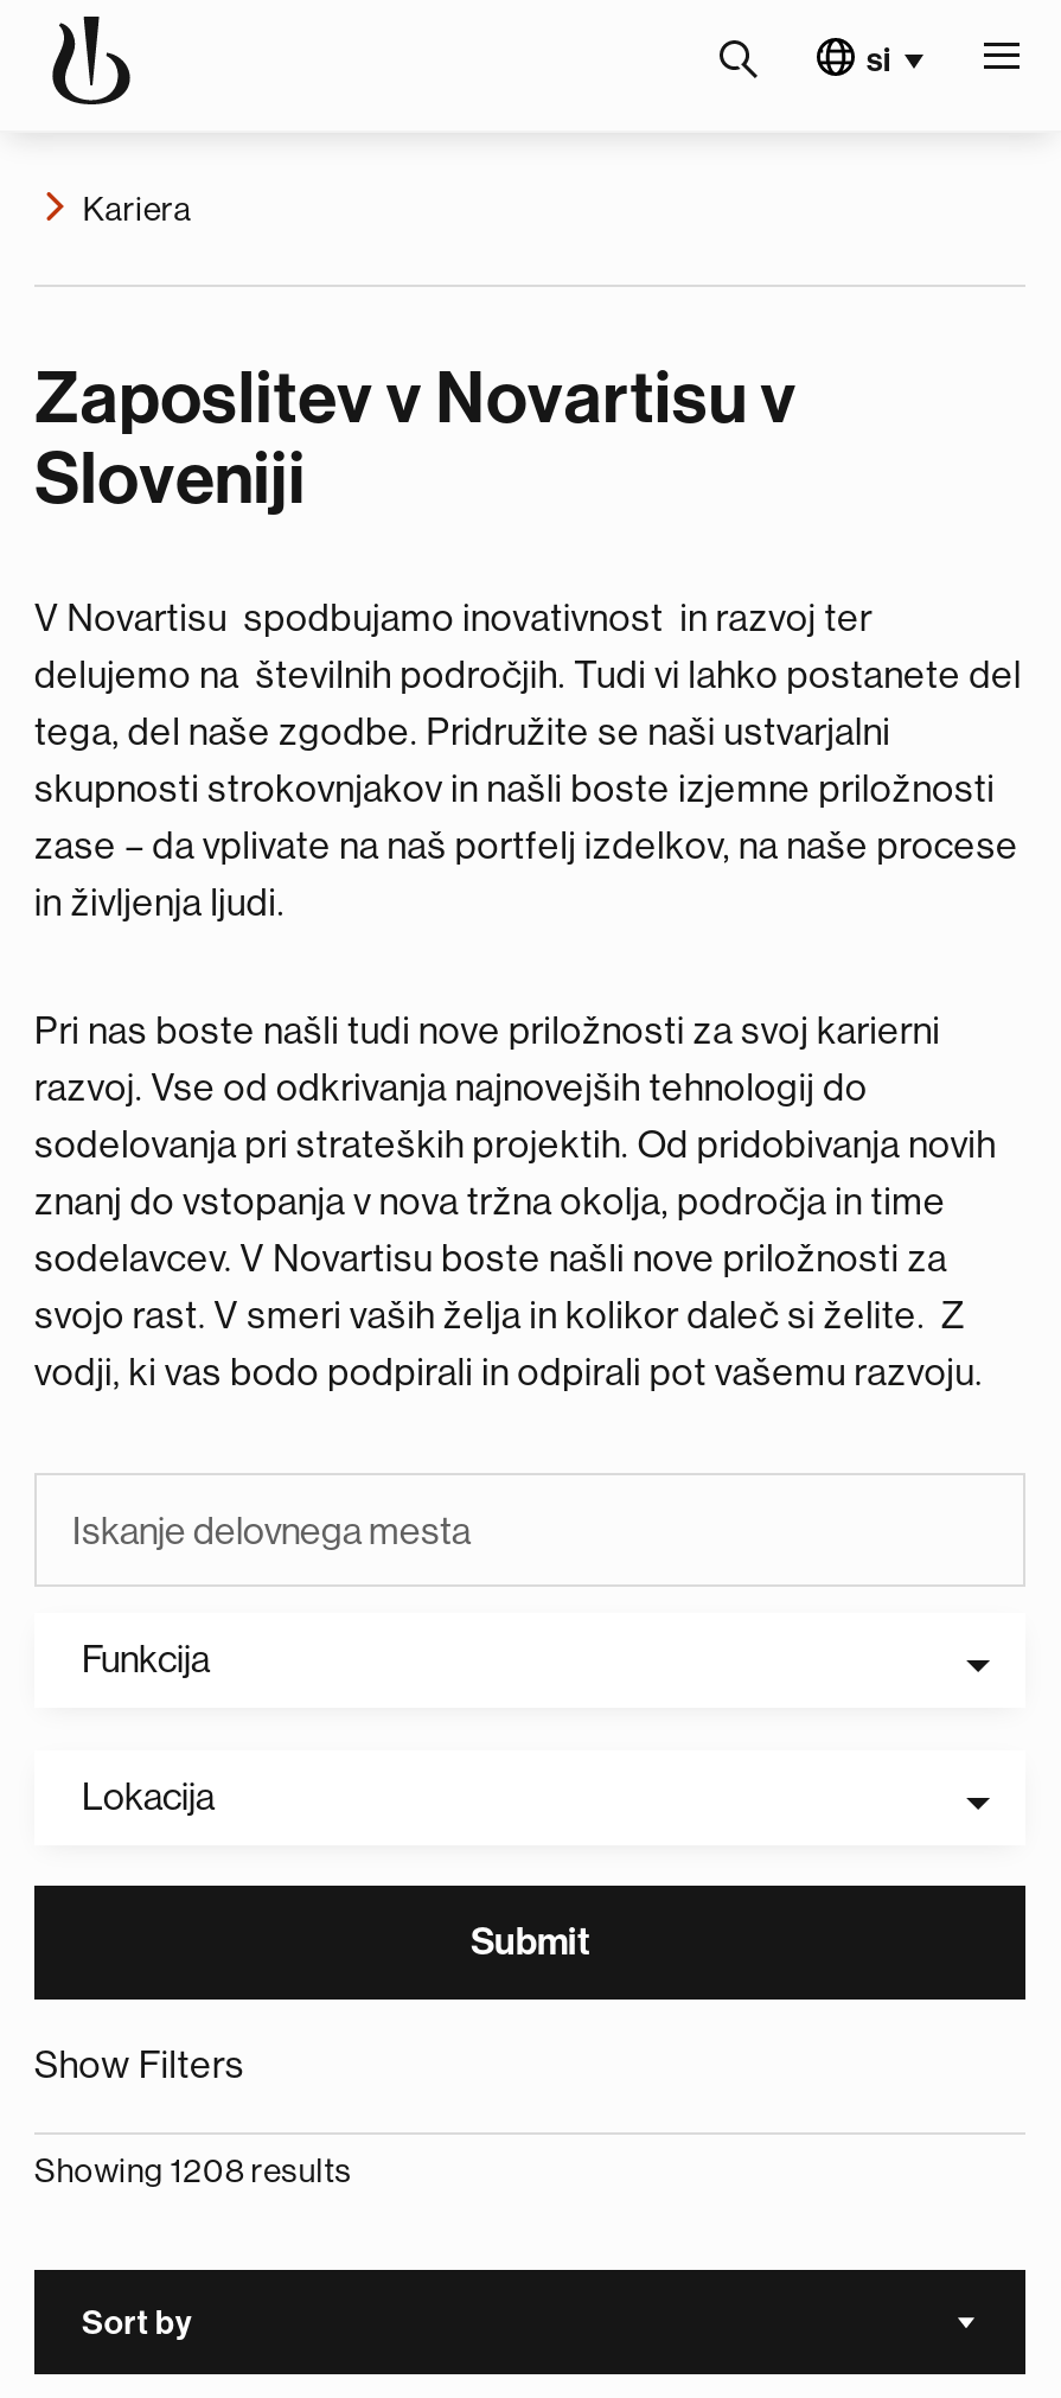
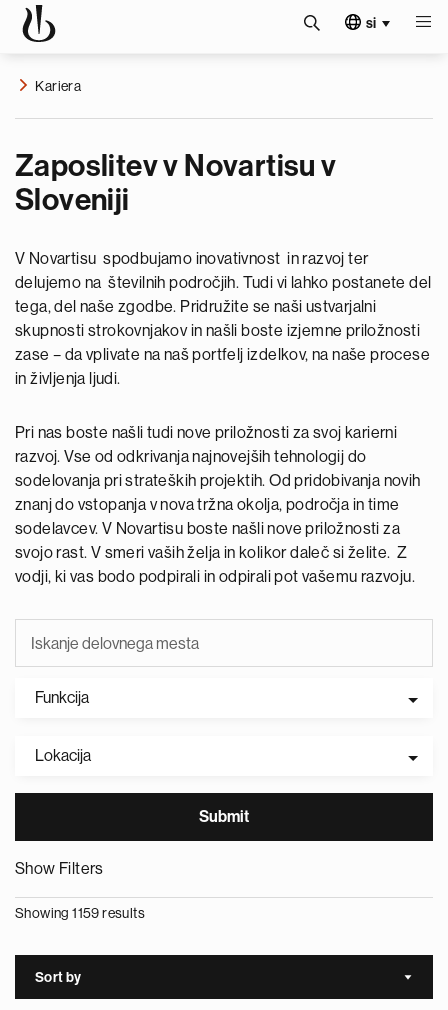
- Showing 1208 results
+ Showing 1159 results
